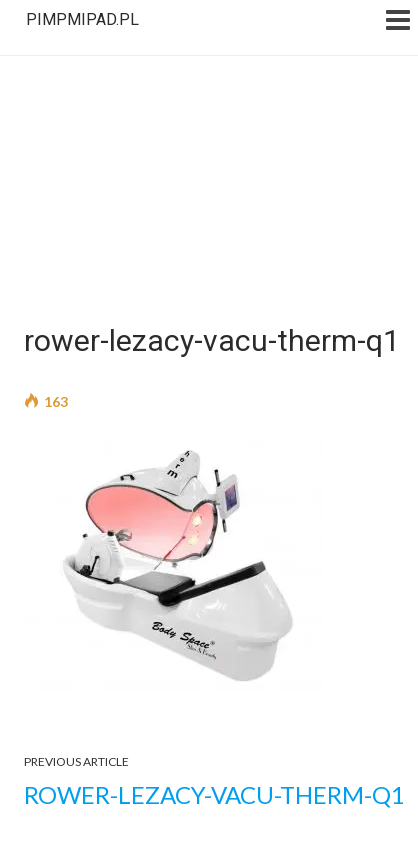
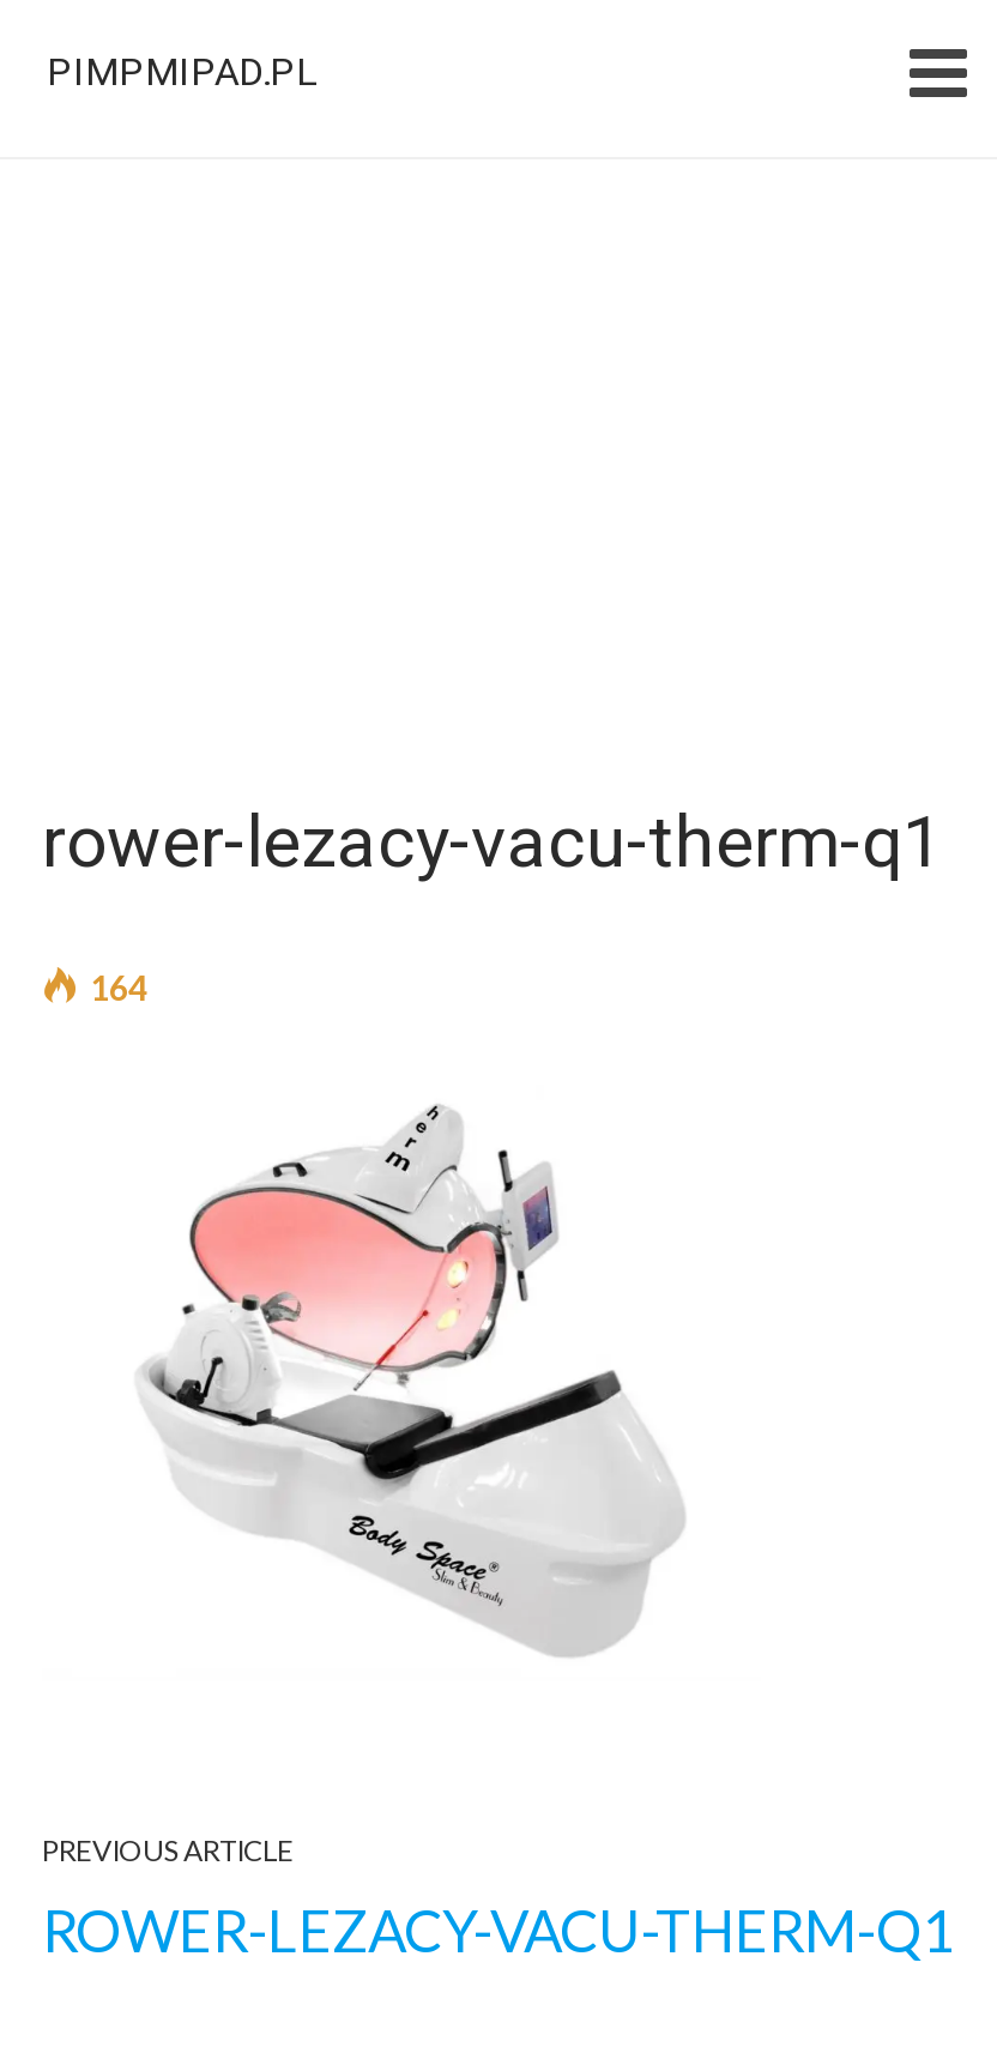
- 163
+ 164
